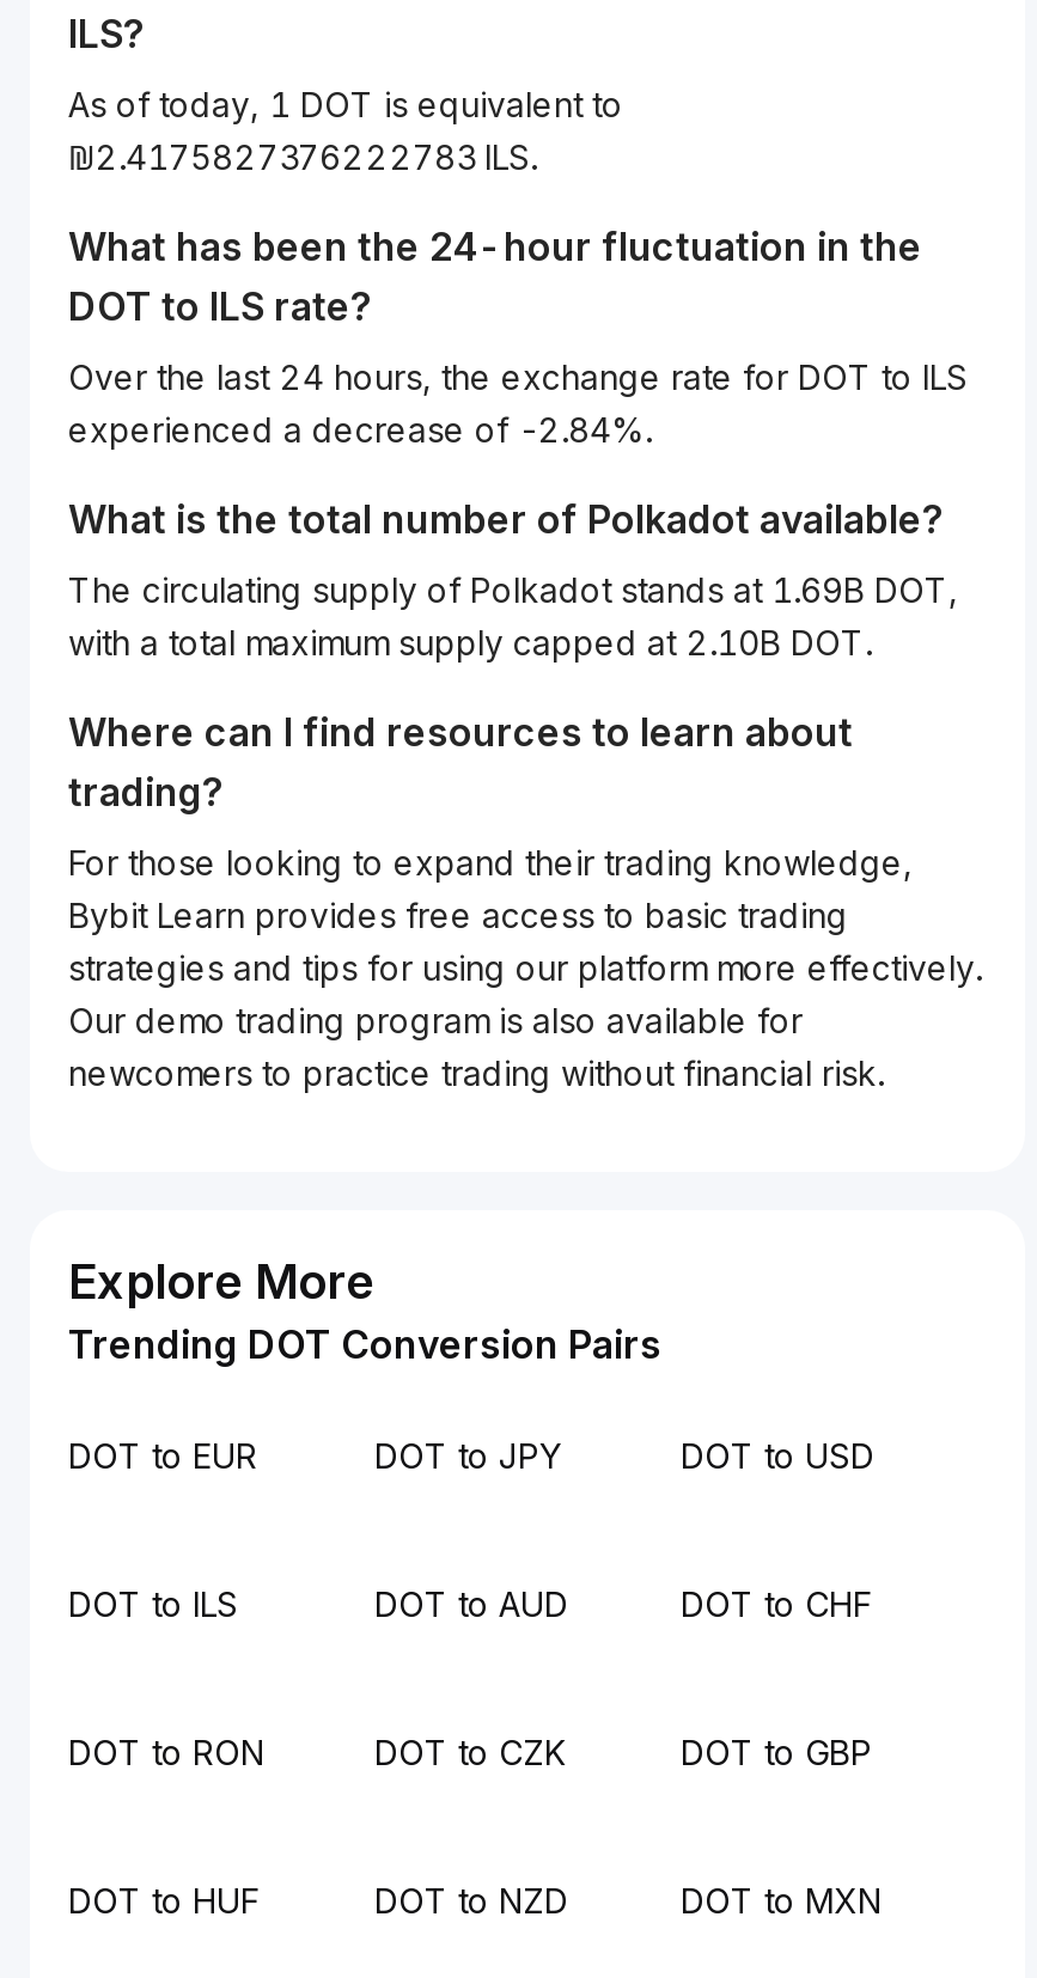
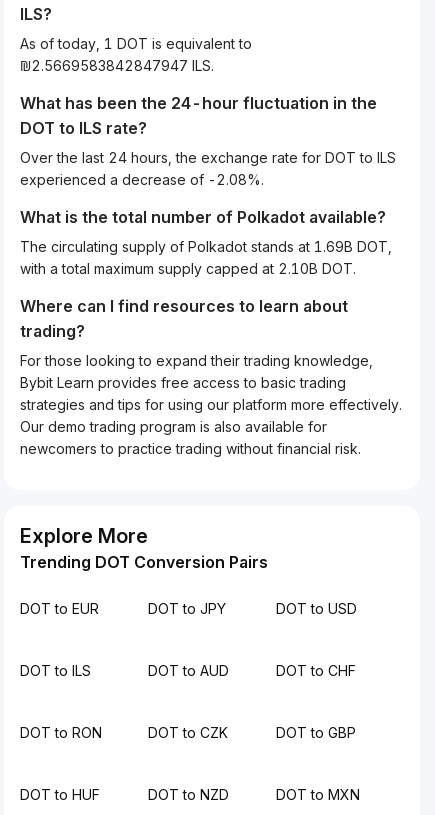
- ₪2.4175827376222783 ILS.
+ ₪2.5669583842847947 ILS.

- experienced a decrease of -2.84%.
+ experienced a decrease of -2.08%.
